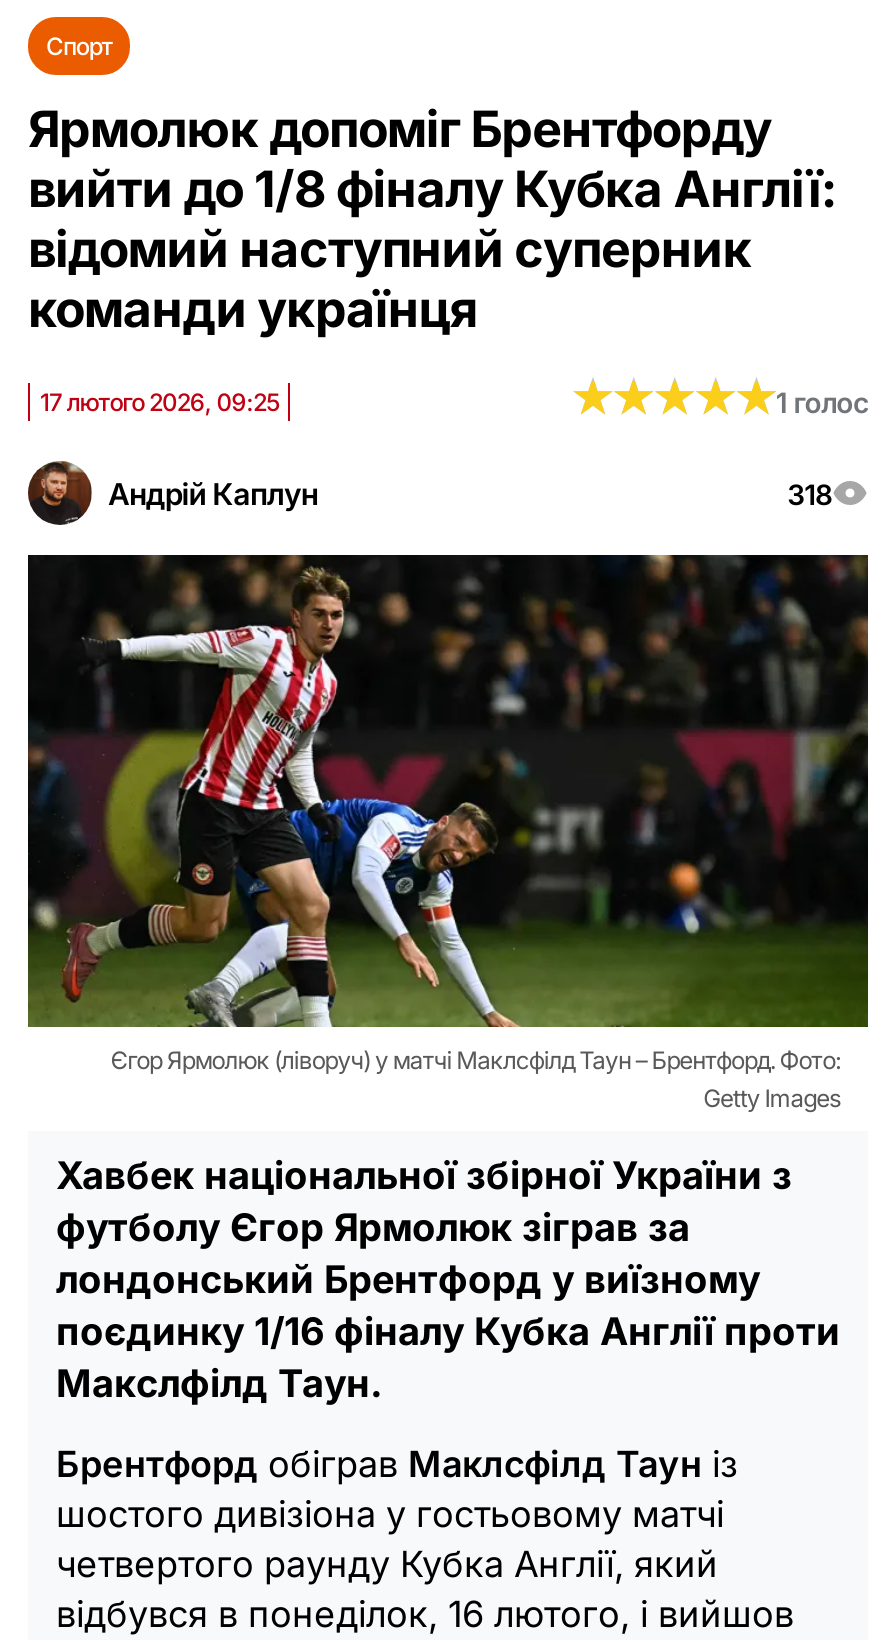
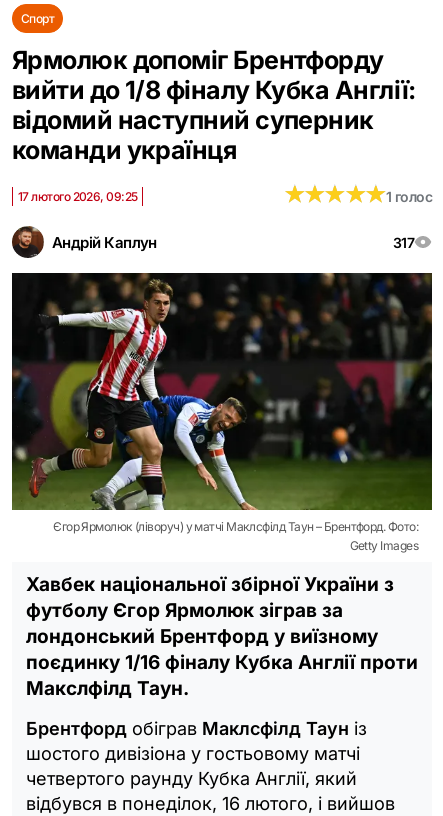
- 318
+ 317
